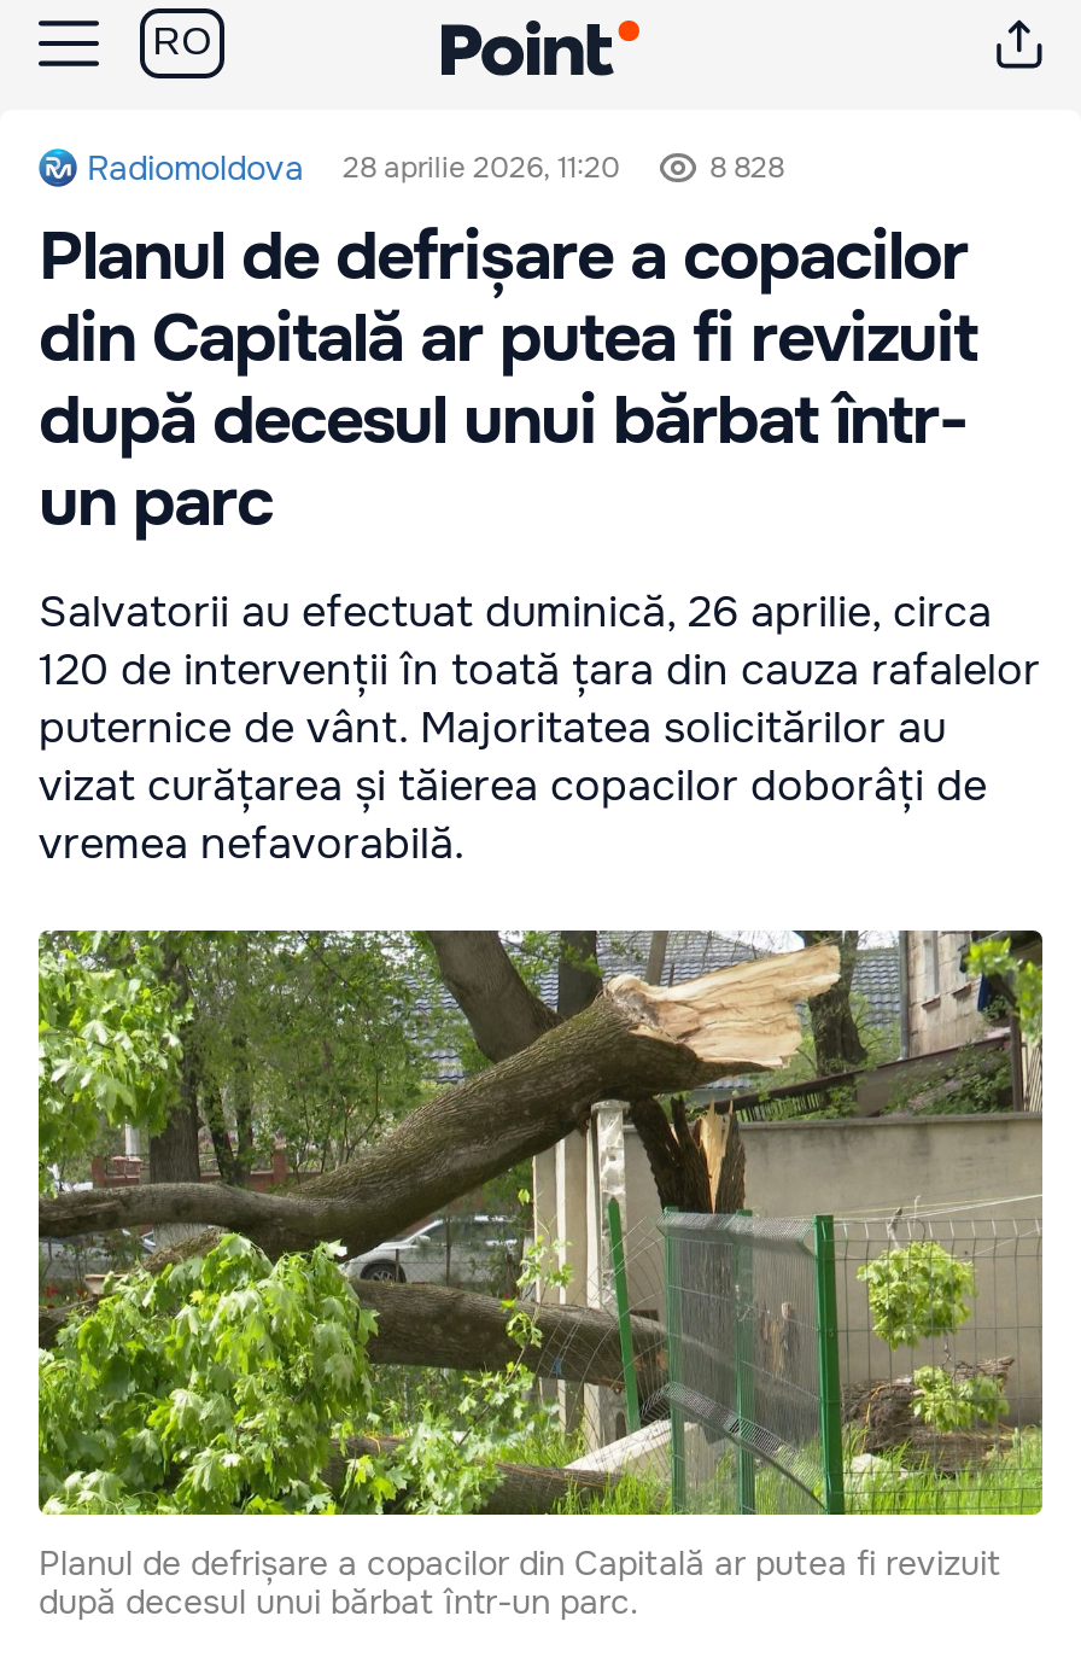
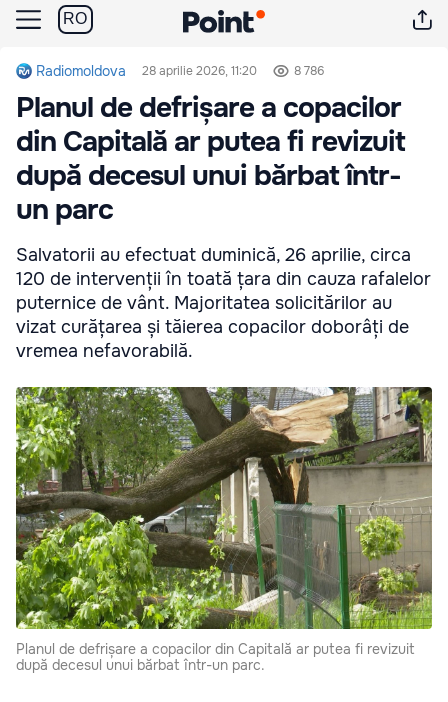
- 8 828
+ 8 786
